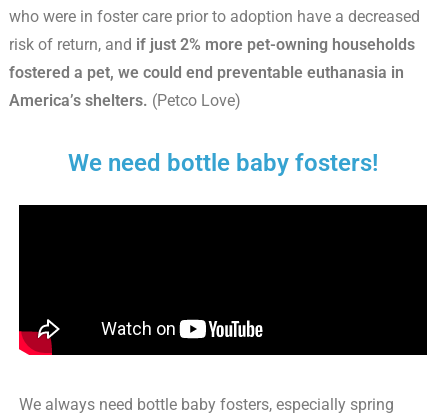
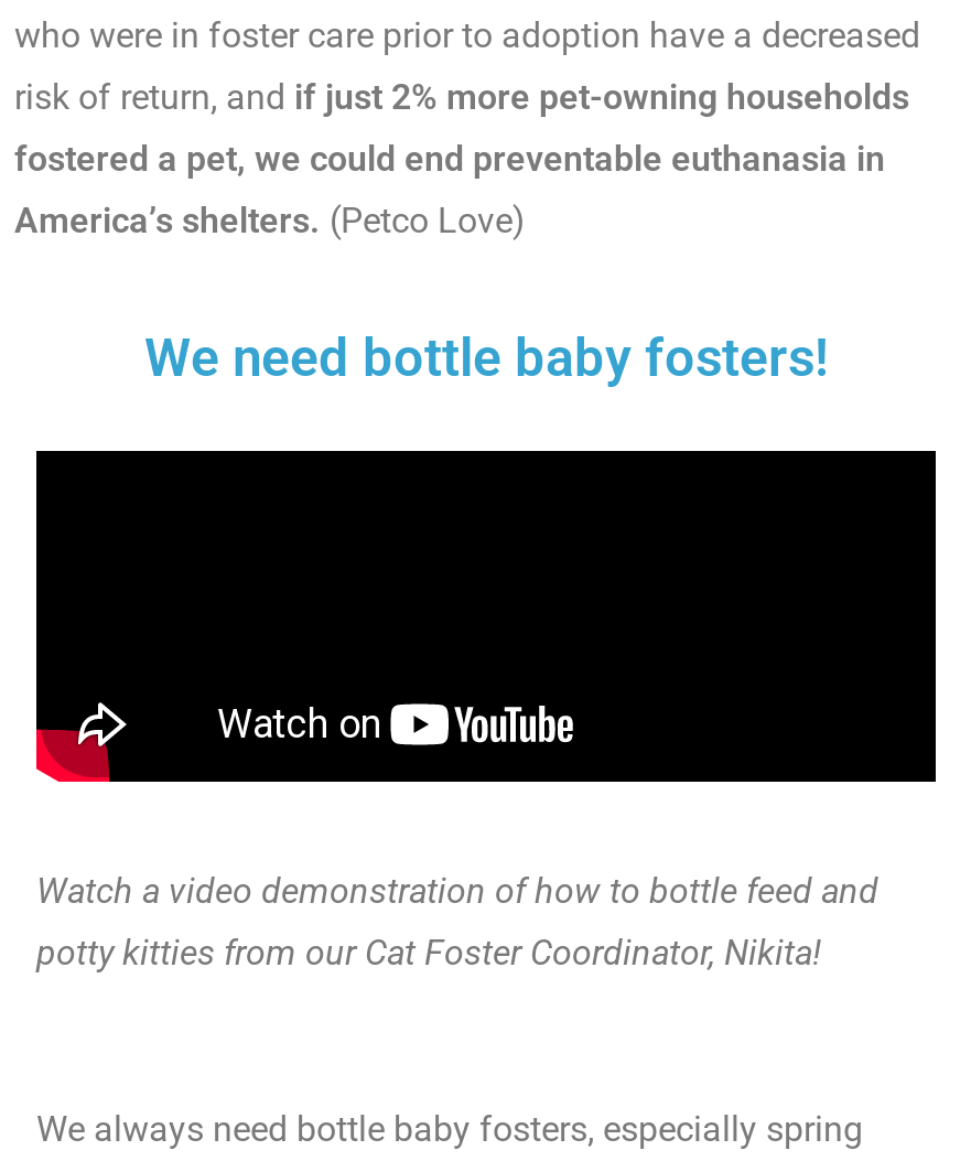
+ Watch a video demonstration of how to bottle feed and
+ potty kitties from our Cat Foster Coordinator, Nikita!
